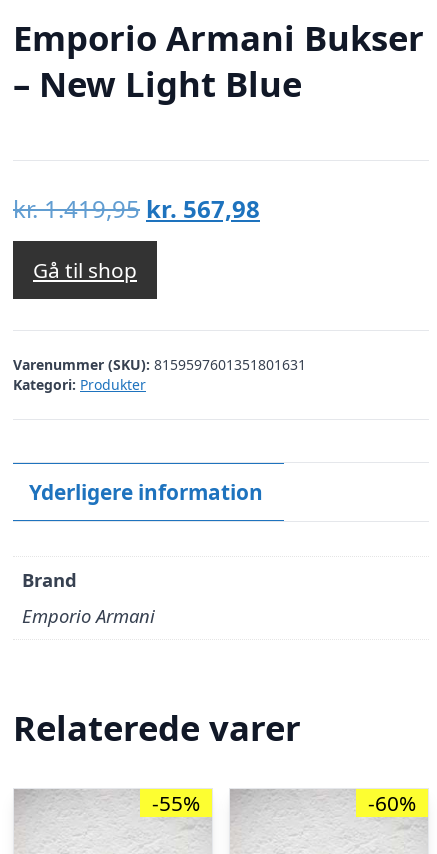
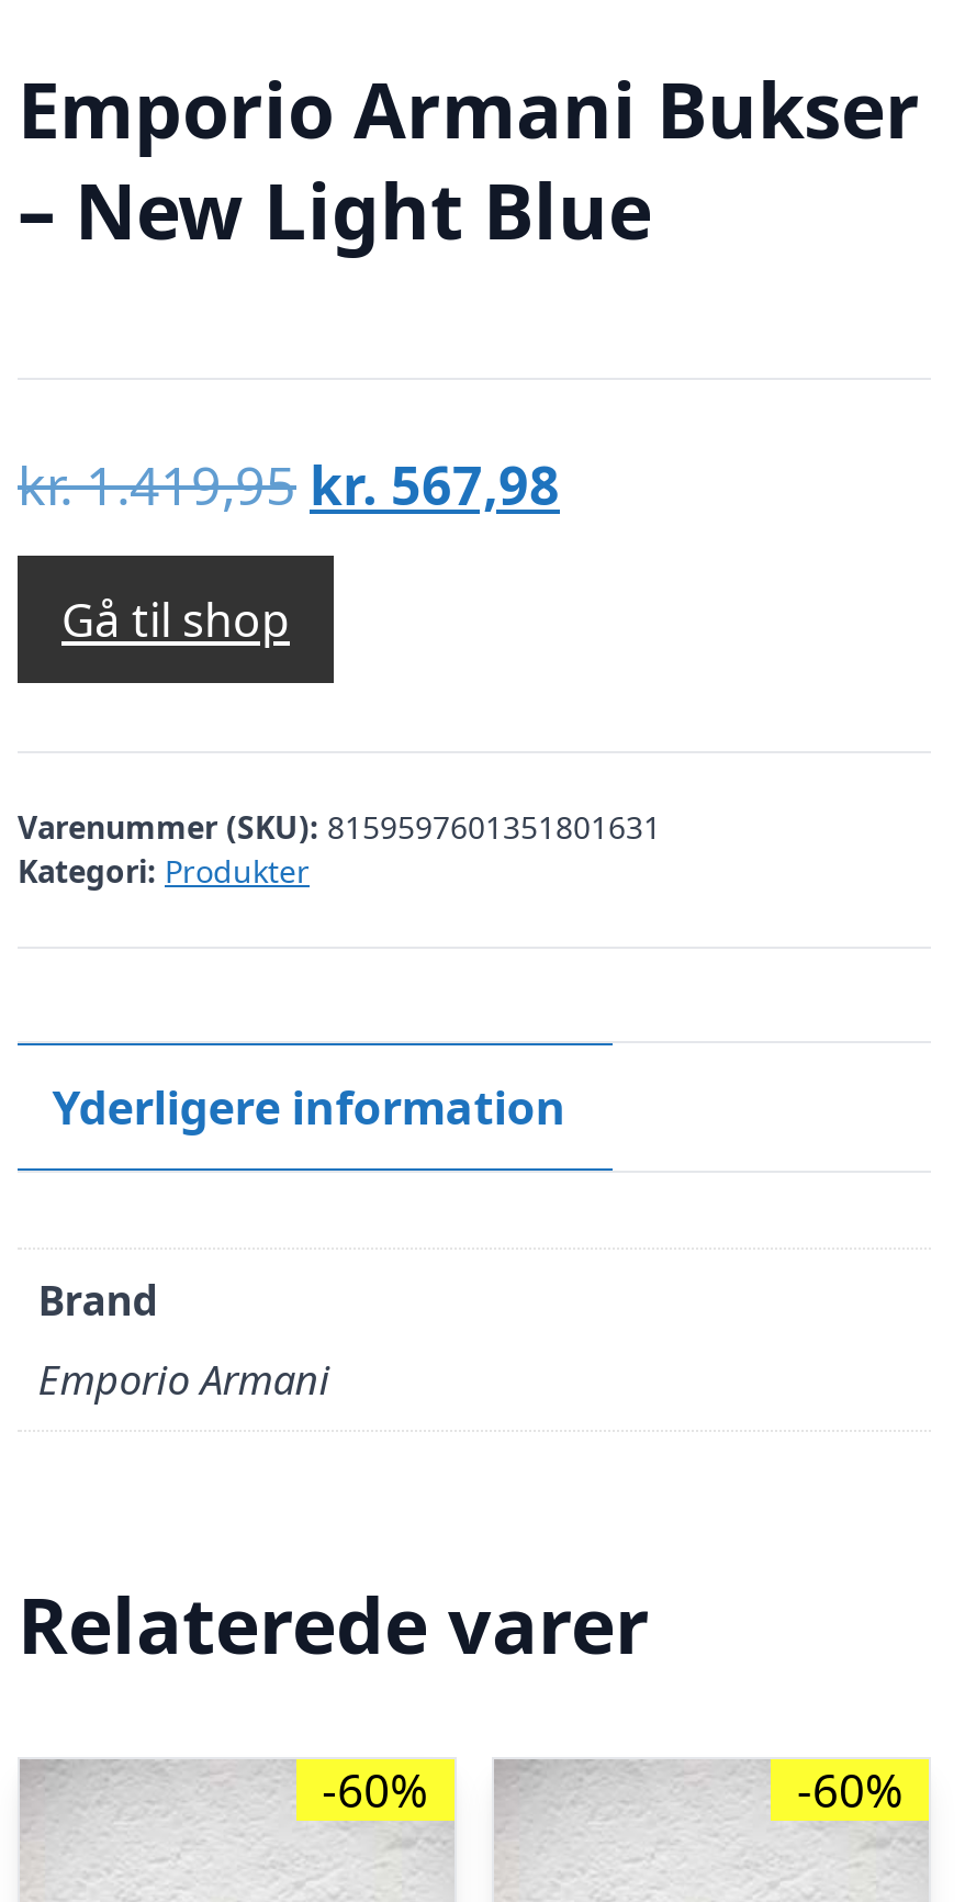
- -55%
+ -60%
